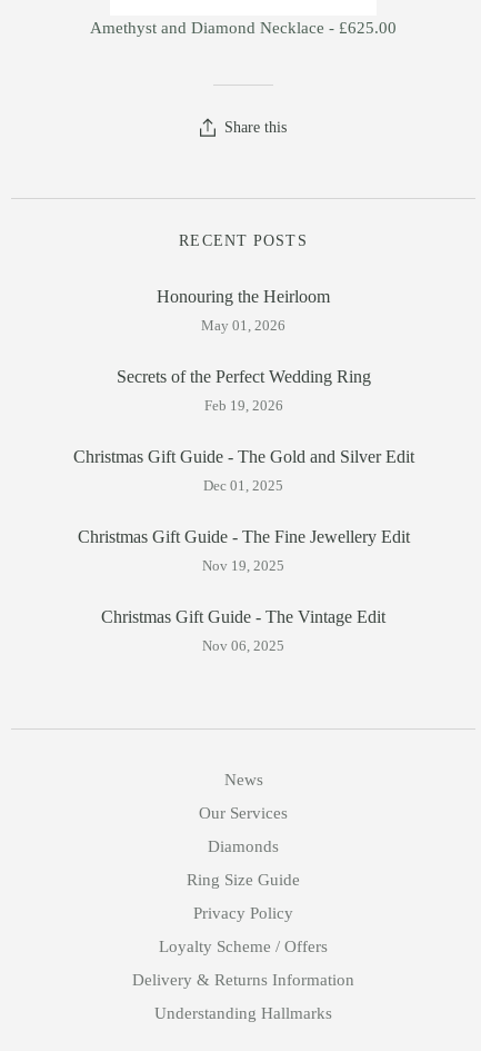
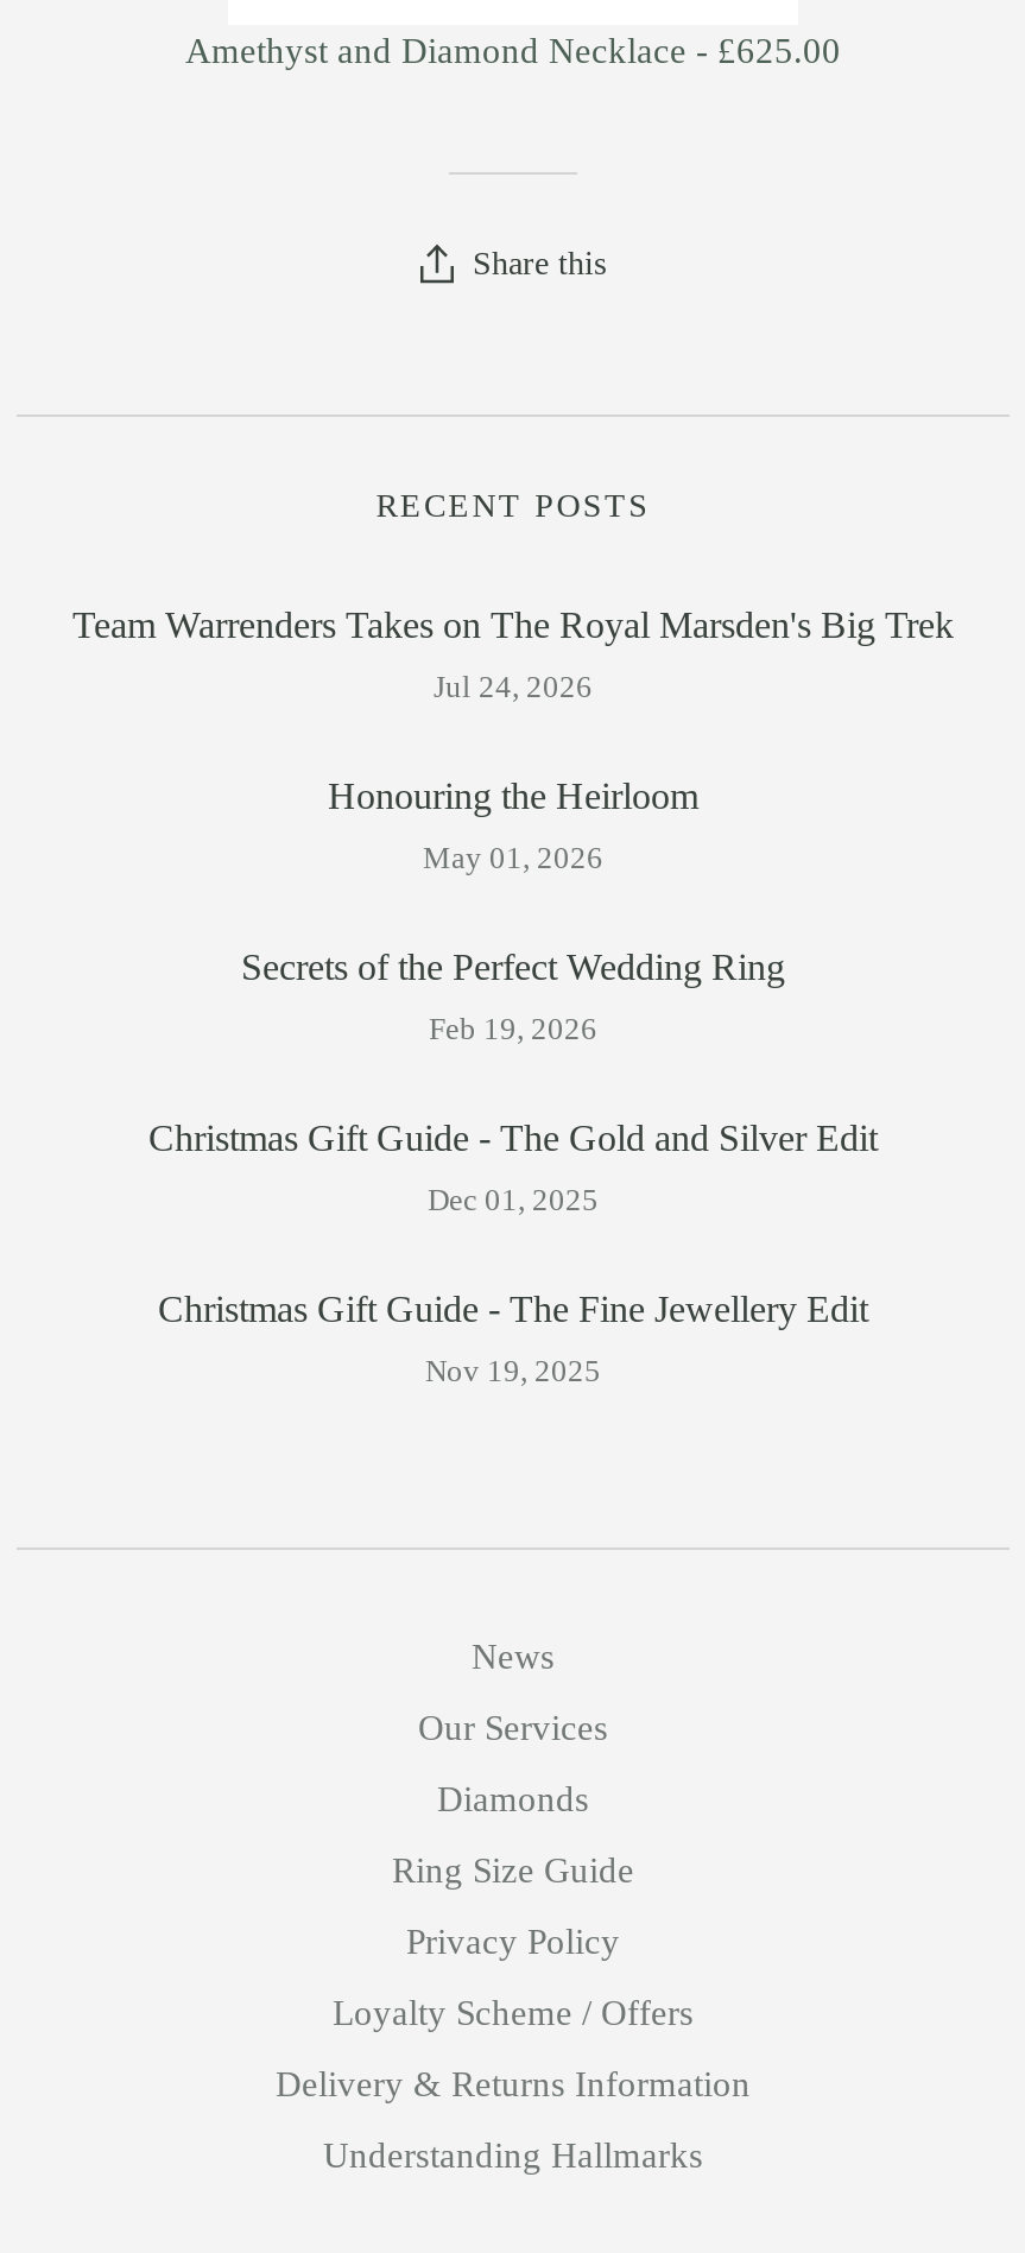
+ Team Warrenders Takes on The Royal Marsden's Big Trek
+ Jul 24, 2026

moved down: Honouring the Heirloom | May 01, 2026 | Secrets of the Perfect Wedding Ring | Feb 19, 2026 | Christmas Gift Guide - The Gold and Silver Edit | Dec 01, 2025 | Christmas Gift Guide - The Fine Jewellery Edit | Nov 19, 2025

- Christmas Gift Guide - The Vintage Edit
- Nov 06, 2025
